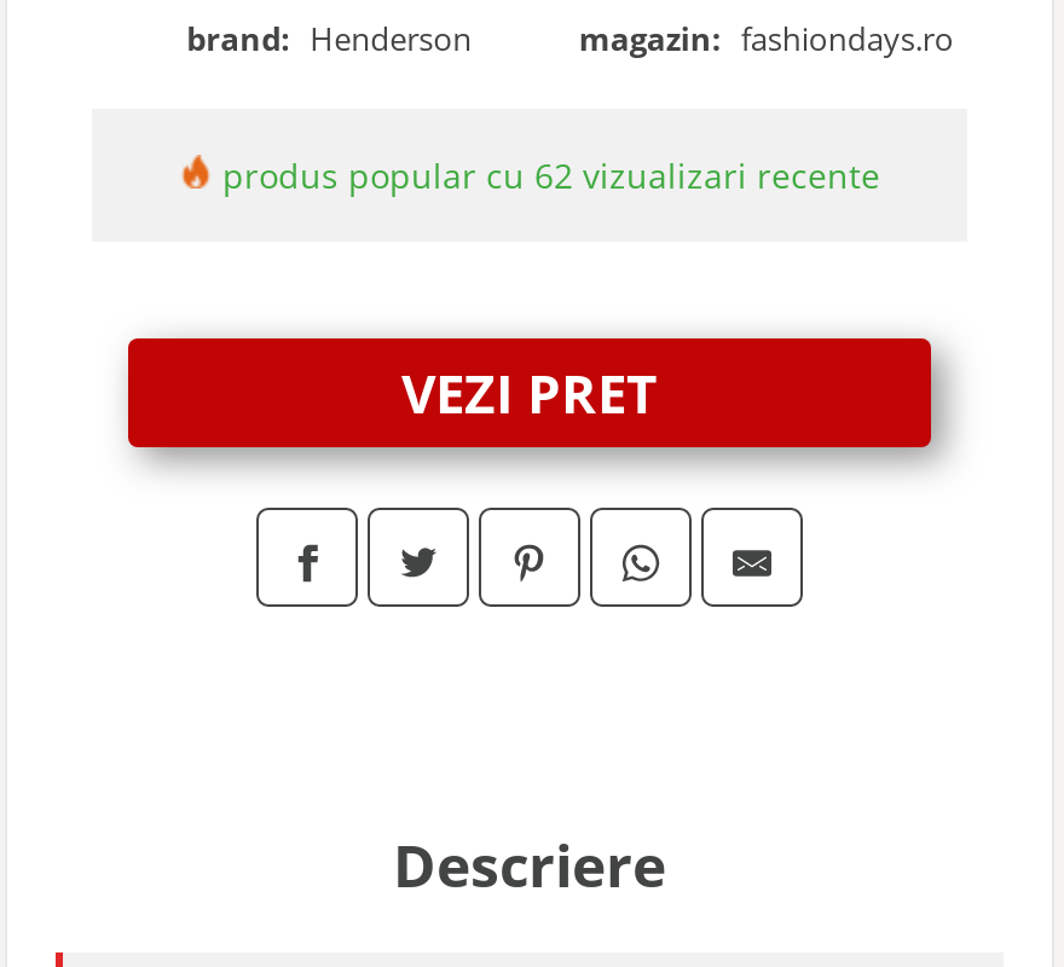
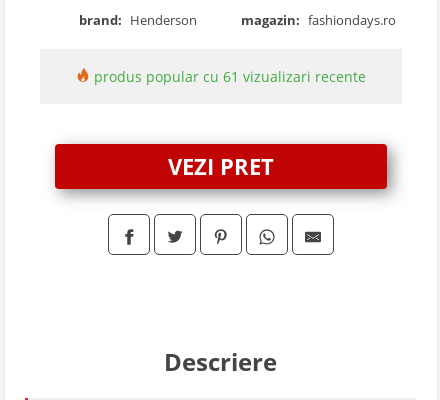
- produs popular cu 62 vizualizari recente
+ produs popular cu 61 vizualizari recente
